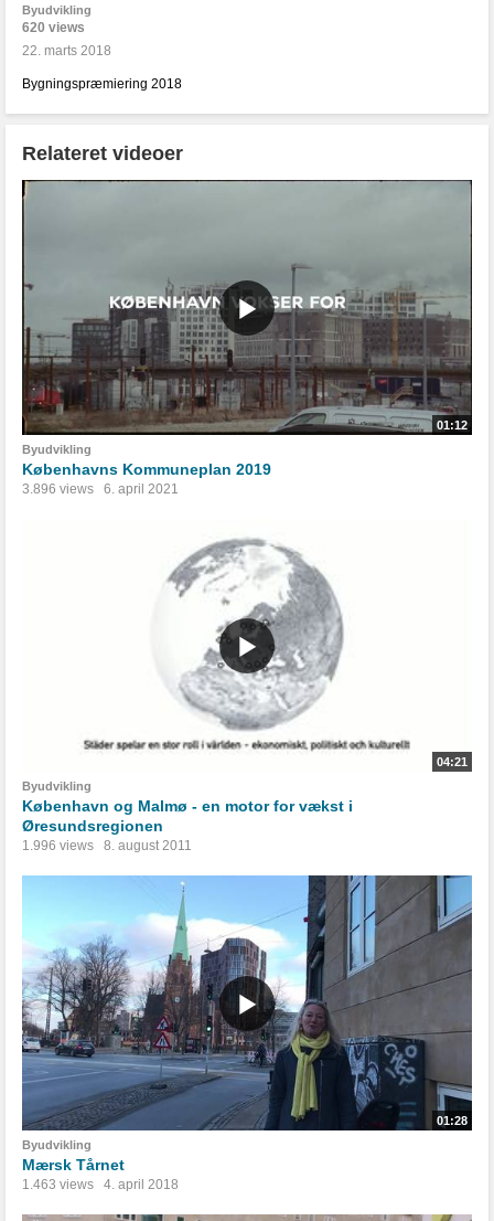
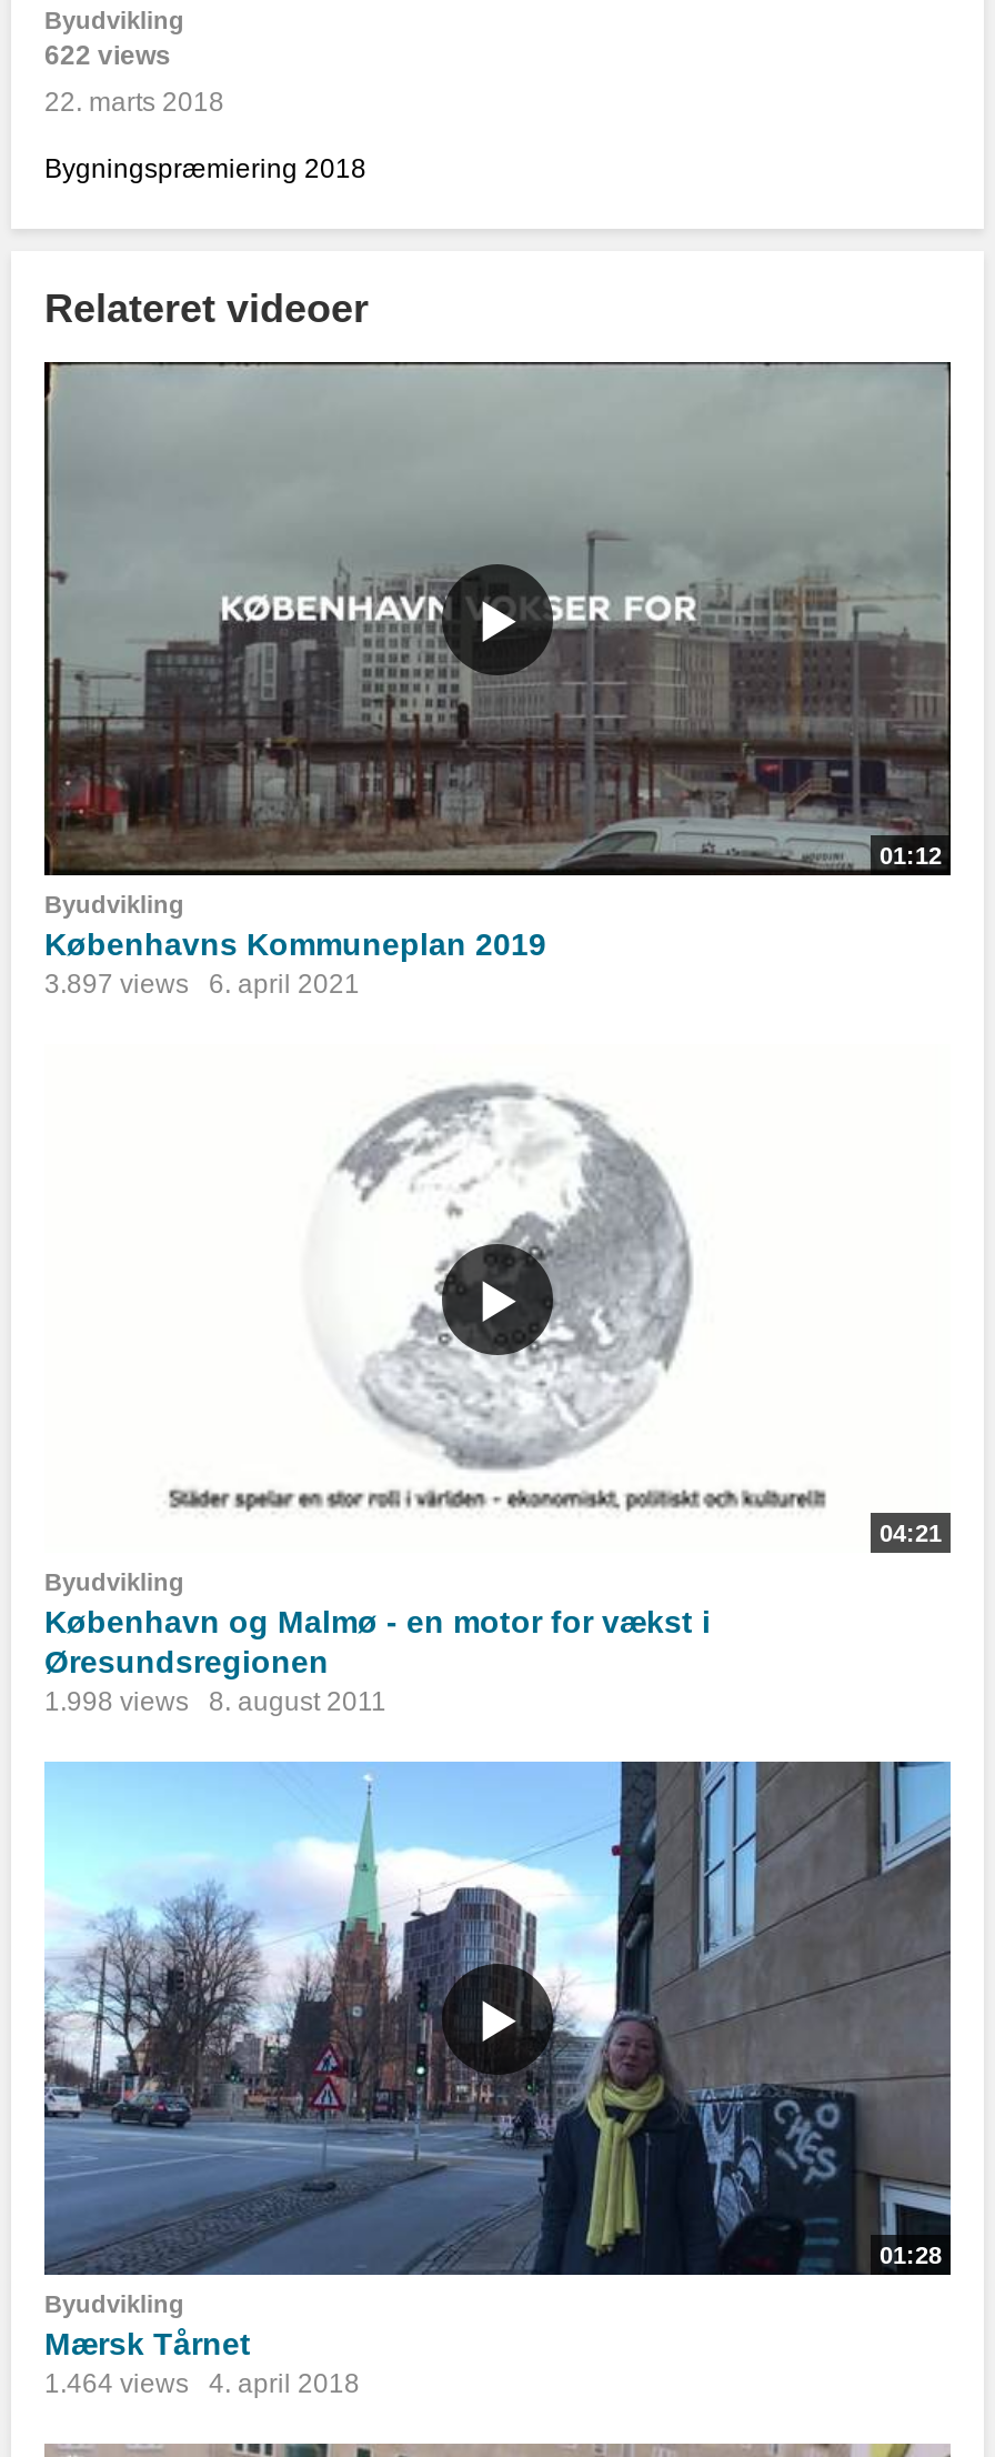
- 620 views
+ 622 views

- 3.896 views 6. april 2021
+ 3.897 views 6. april 2021

- 1.996 views 8. august 2011
+ 1.998 views 8. august 2011

- 1.463 views 4. april 2018
+ 1.464 views 4. april 2018
